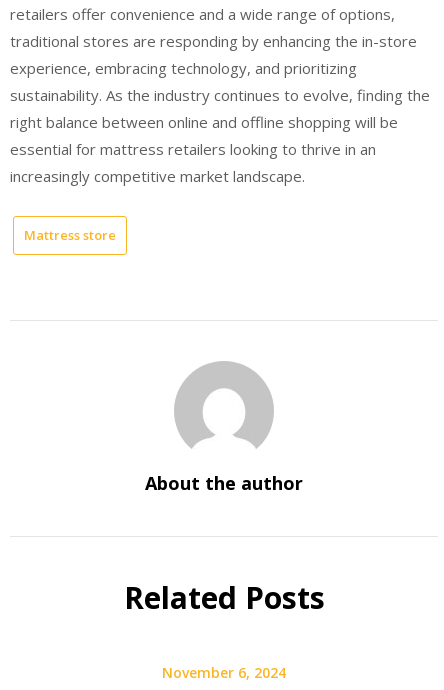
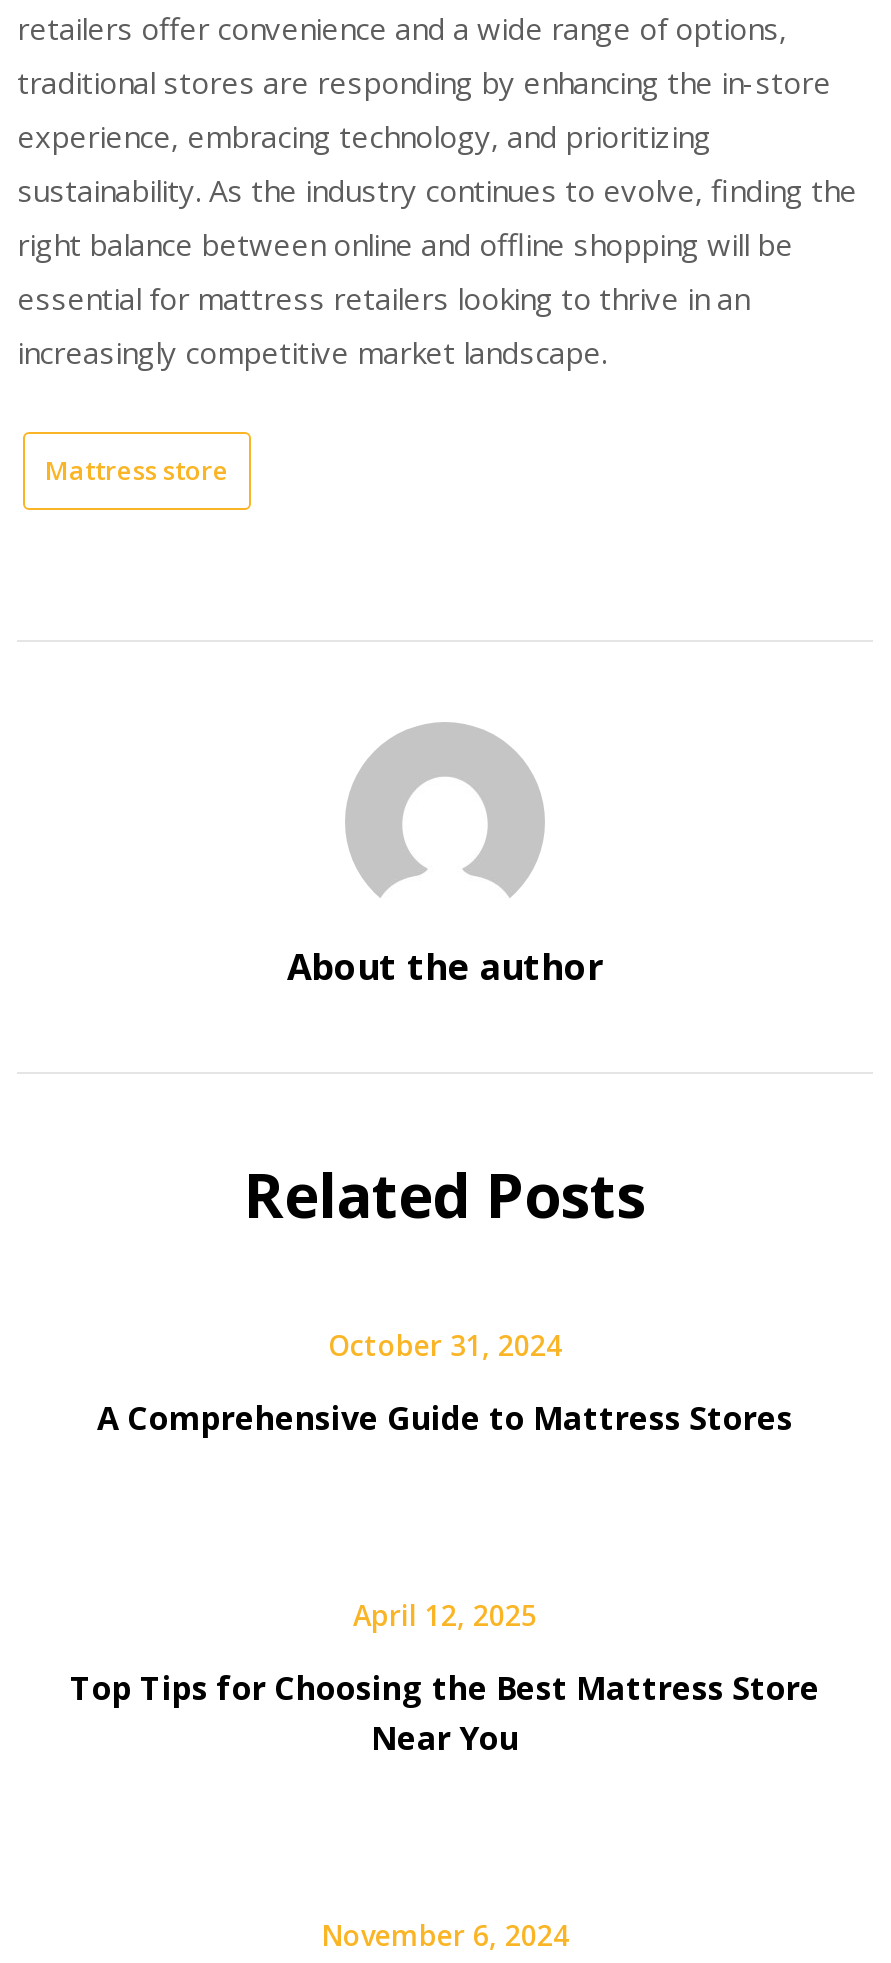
+ April 12, 2025
+ Top Tips for Choosing the Best Mattress Store
+ Near You

+ October 31, 2024
+ A Comprehensive Guide to Mattress Stores
